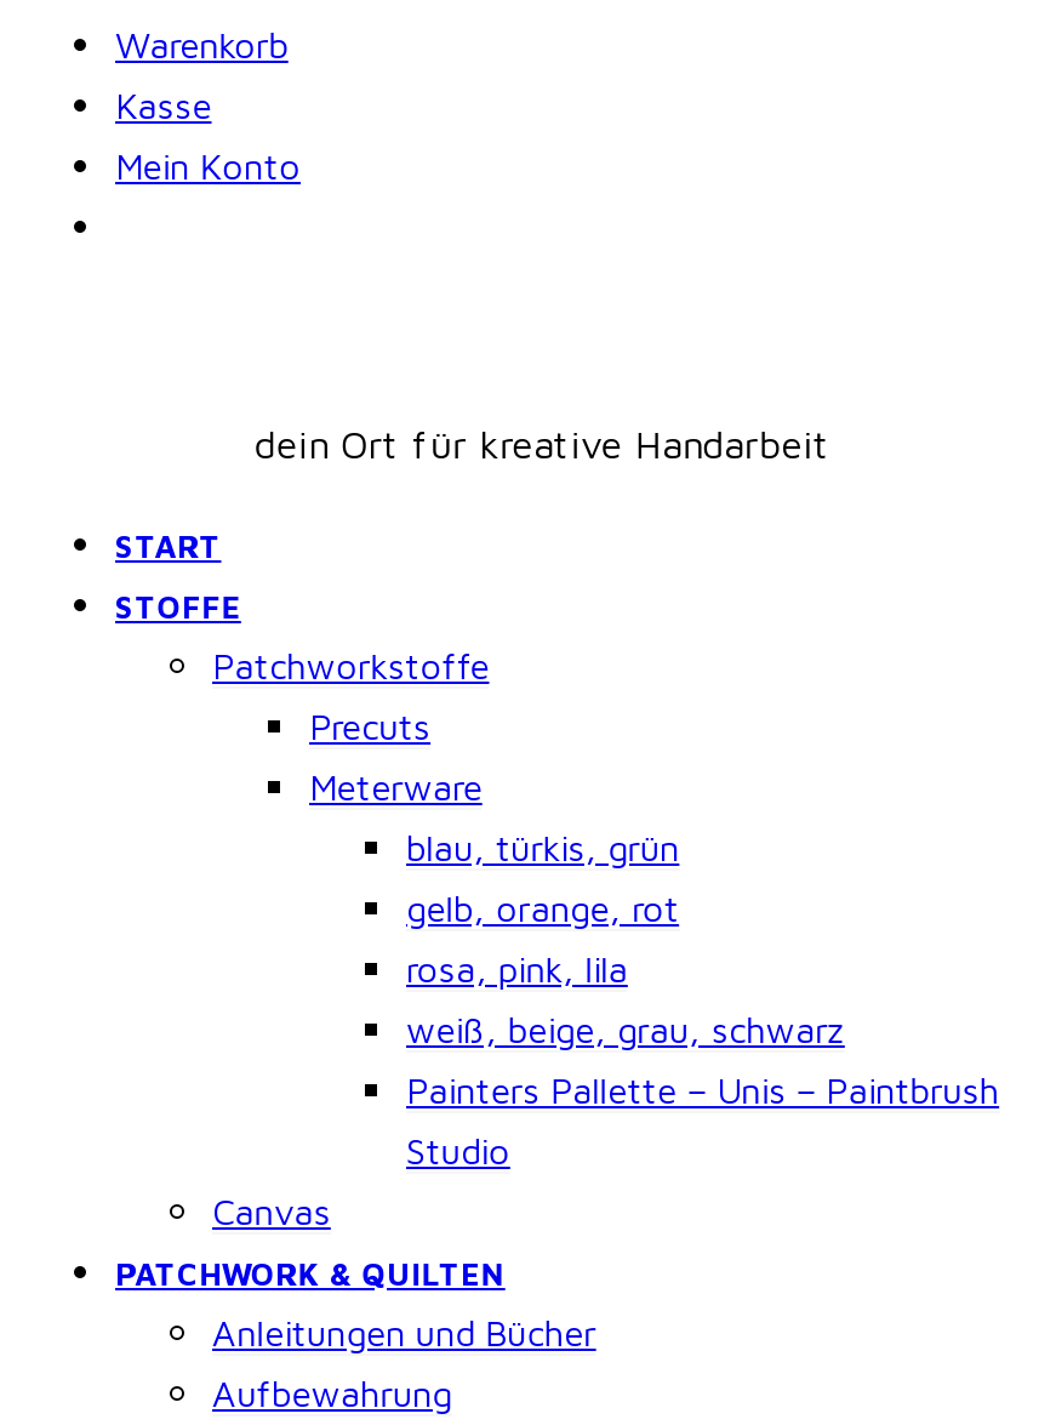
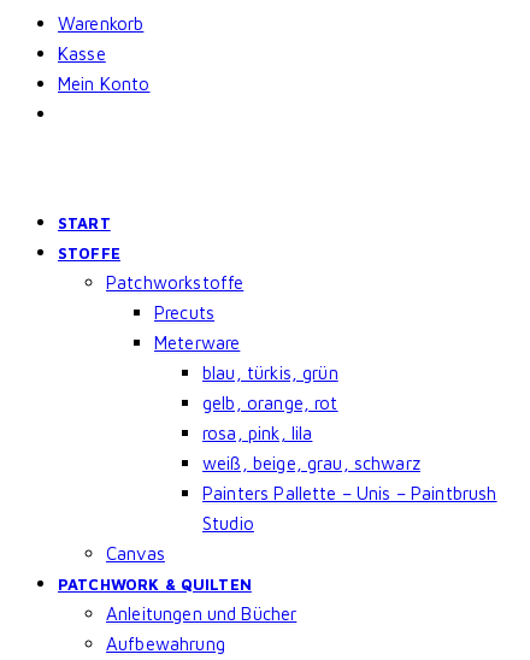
- dein Ort für kreative Handarbeit
